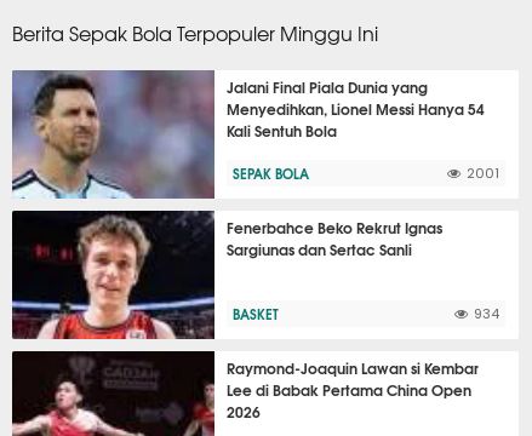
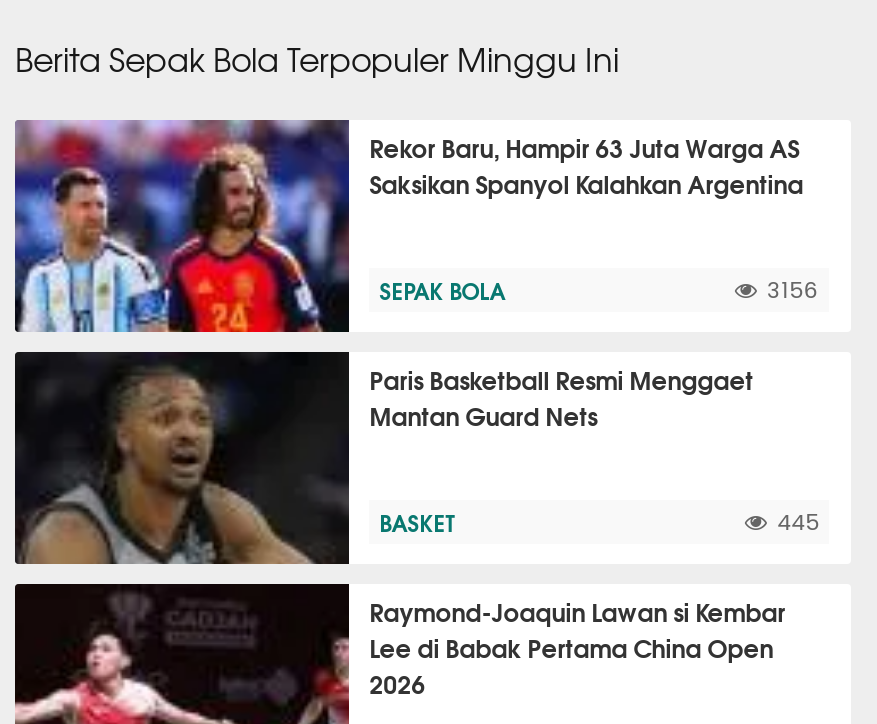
- [image]
- Jalani Final Piala Dunia yang
- Menyedihkan, Lionel Messi Hanya 54
- Kali Sentuh Bola
+ [image]
+ Rekor Baru, Hampir 63 Juta Warga AS
+ Saksikan Spanyol Kalahkan Argentina

- 2001
+ 3156

- [image]
- Fenerbahce Beko Rekrut Ignas
- Sargiunas dan Sertac Sanli
+ [image]
+ Paris Basketball Resmi Menggaet
+ Mantan Guard Nets

- 934
+ 445
